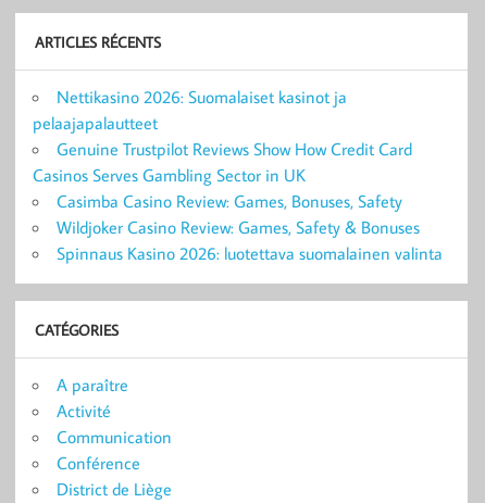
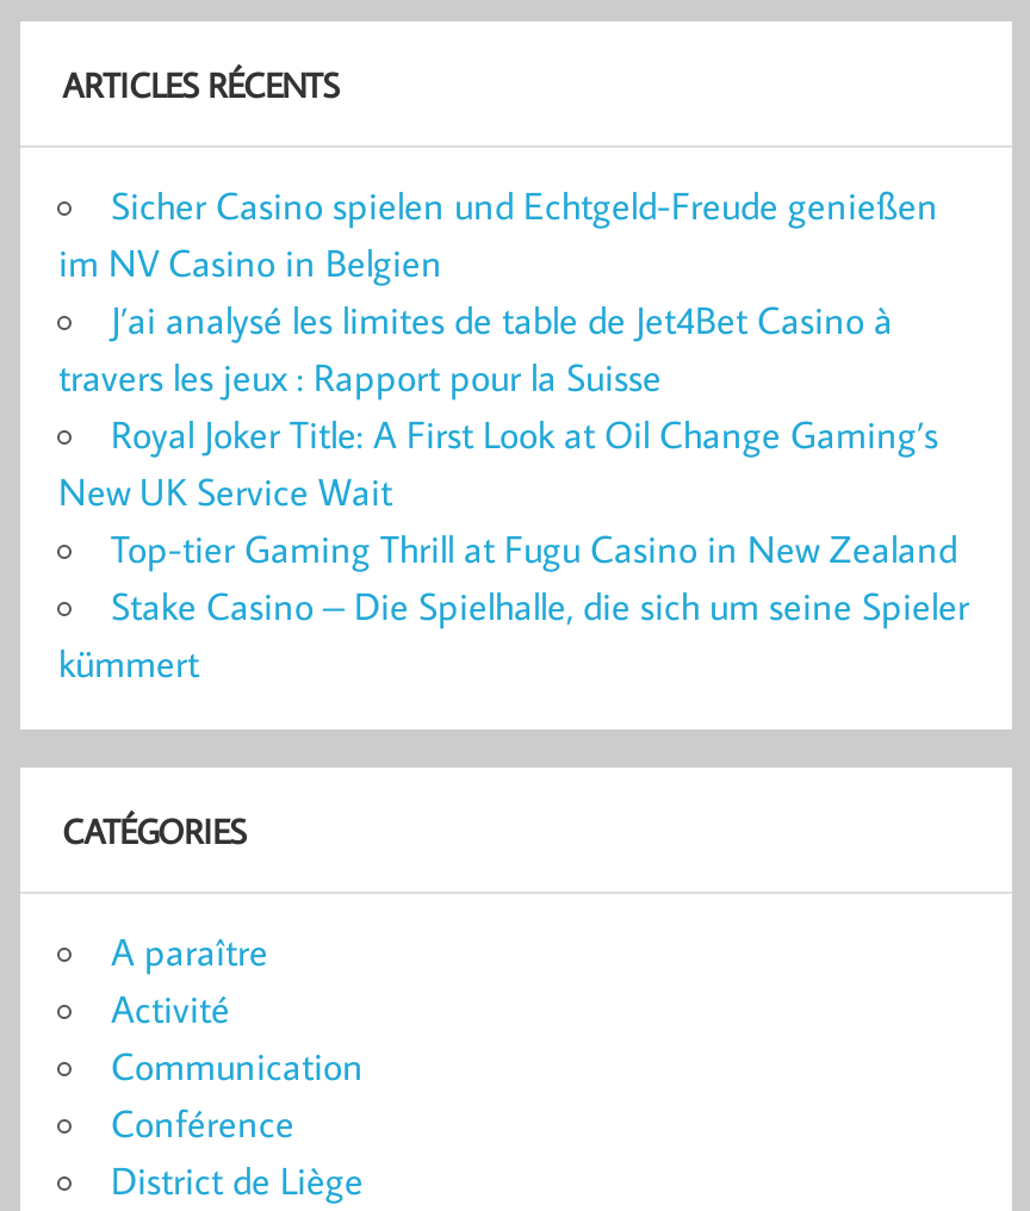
- Nettikasino 2026: Suomalaiset kasinot ja
- pelaajapalautteet
- Genuine Trustpilot Reviews Show How Credit Card
- Casinos Serves Gambling Sector in UK
- Casimba Casino Review: Games, Bonuses, Safety
- Wildjoker Casino Review: Games, Safety & Bonuses
- Spinnaus Kasino 2026: luotettava suomalainen valinta
+ Sicher Casino spielen und Echtgeld-Freude genießen
+ im NV Casino in Belgien
+ J’ai analysé les limites de table de Jet4Bet Casino à
+ travers les jeux : Rapport pour la Suisse
+ Royal Joker Title: A First Look at Oil Change Gaming’s
+ New UK Service Wait
+ Top-tier Gaming Thrill at Fugu Casino in New Zealand
+ Stake Casino – Die Spielhalle, die sich um seine Spieler
+ kümmert
